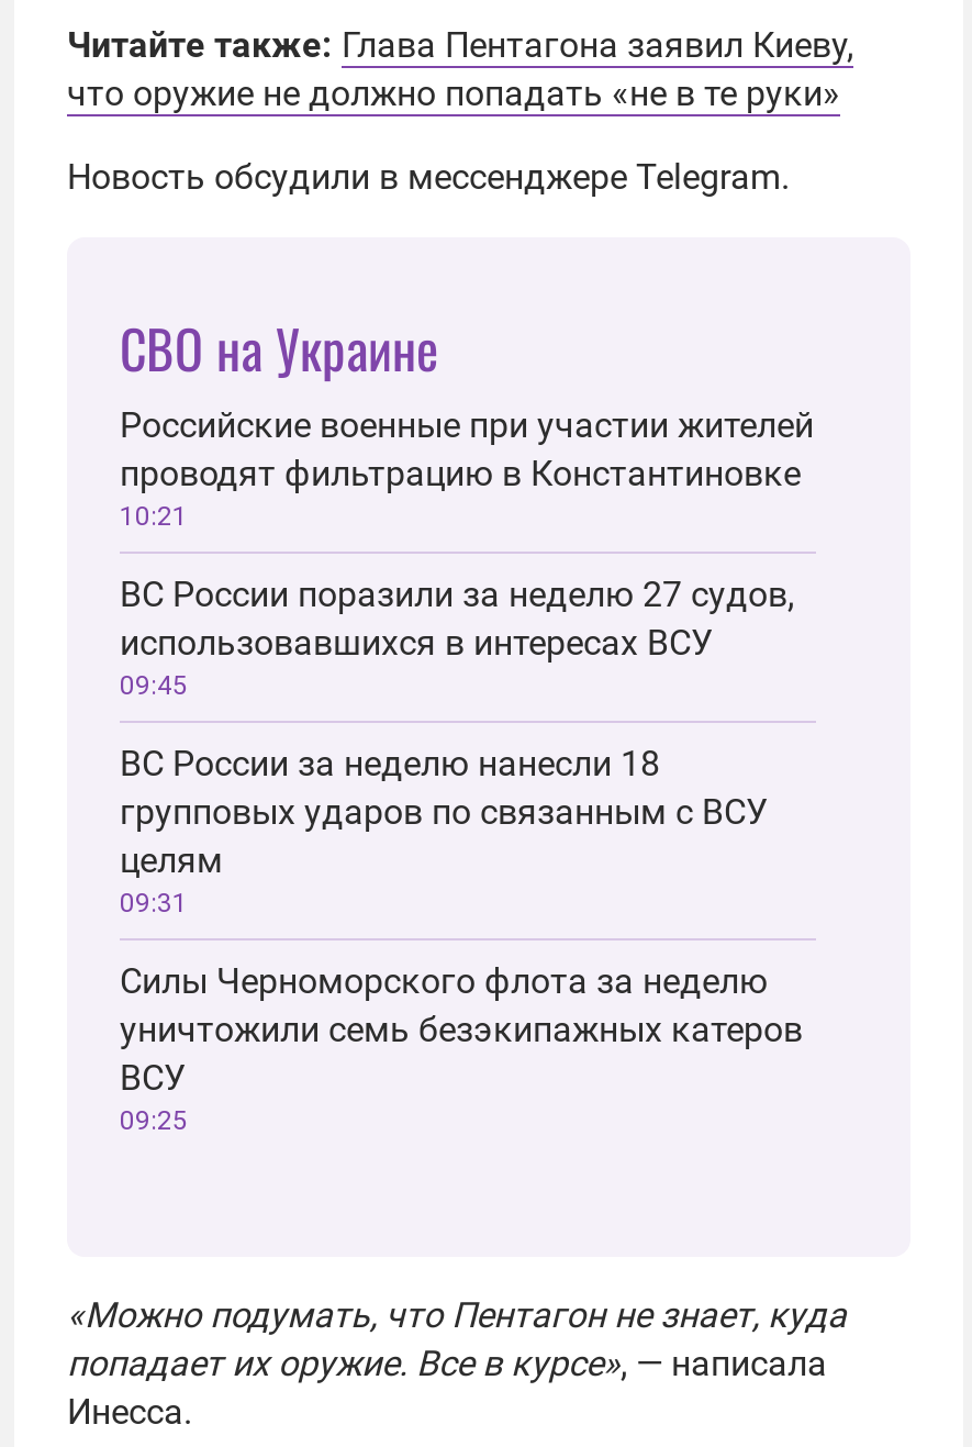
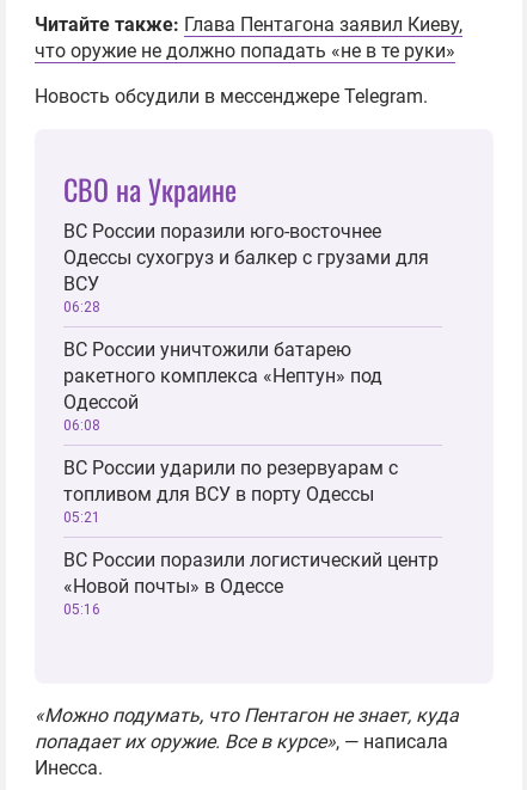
- Российские военные при участии жителей
- проводят фильтрацию в Константиновке
- 10:21
- ВС России поразили за неделю 27 судов,
- использовавшихся в интересах ВСУ
- 09:45
- ВС России за неделю нанесли 18
- групповых ударов по связанным с ВСУ
- целям
- 09:31
- Силы Черноморского флота за неделю
- уничтожили семь безэкипажных катеров
+ ВС России поразили юго-восточнее
+ Одессы сухогруз и балкер с грузами для

moved up: ВСУ

- 09:25
+ 06:28
+ ВС России уничтожили батарею
+ ракетного комплекса «Нептун» под
+ Одессой
+ 06:08
+ ВС России ударили по резервуарам с
+ топливом для ВСУ в порту Одессы
+ 05:21
+ ВС России поразили логистический центр
+ «Новой почты» в Одессе
+ 05:16
